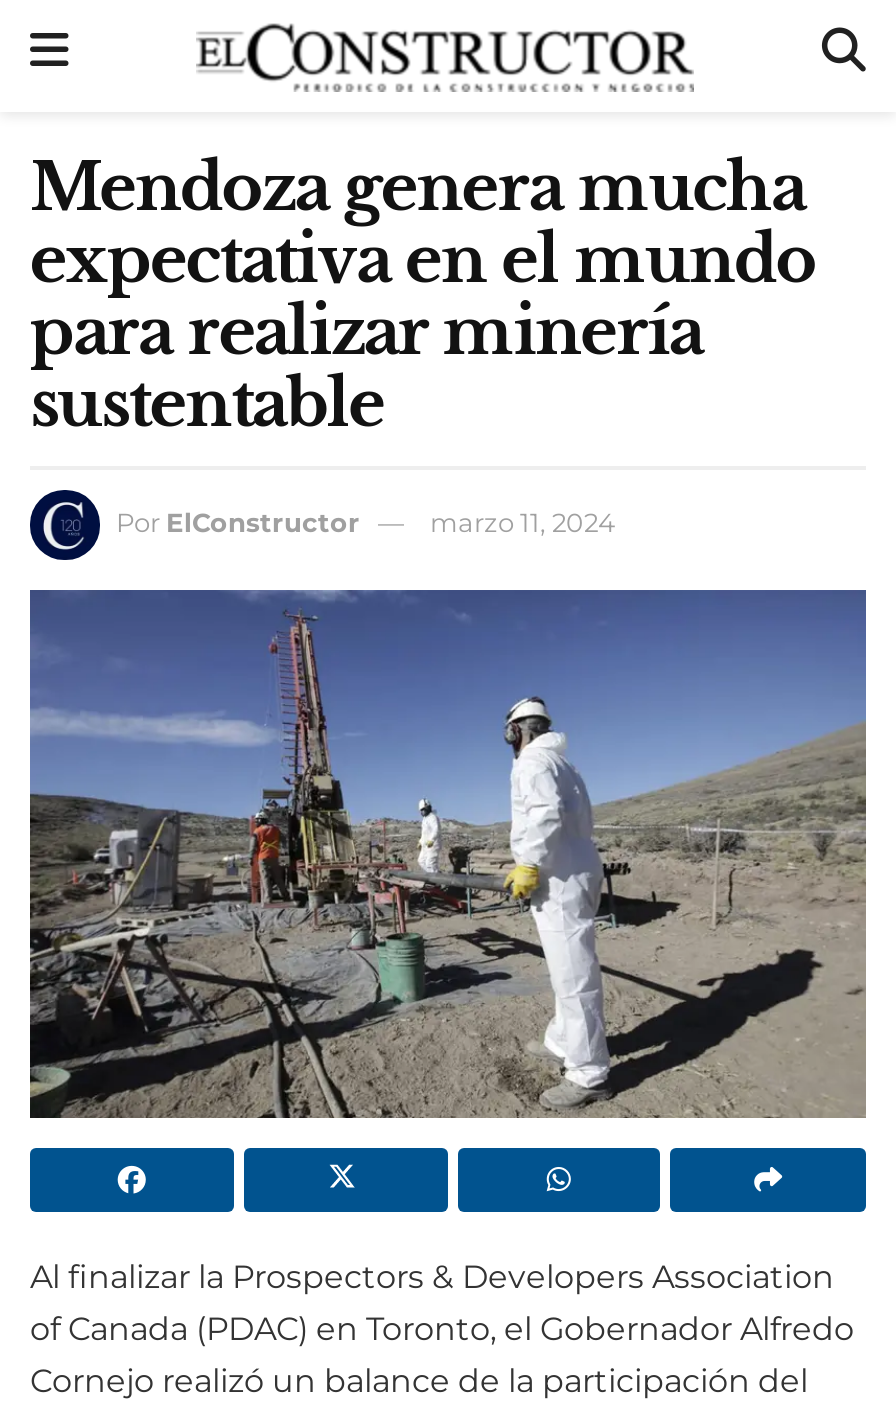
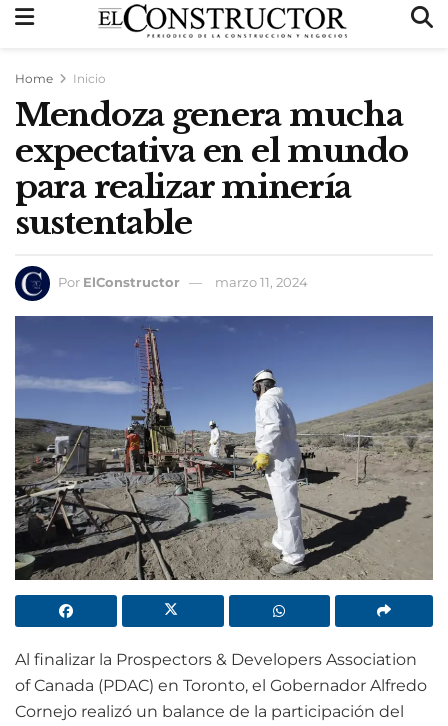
+ Home
+ Inicio
